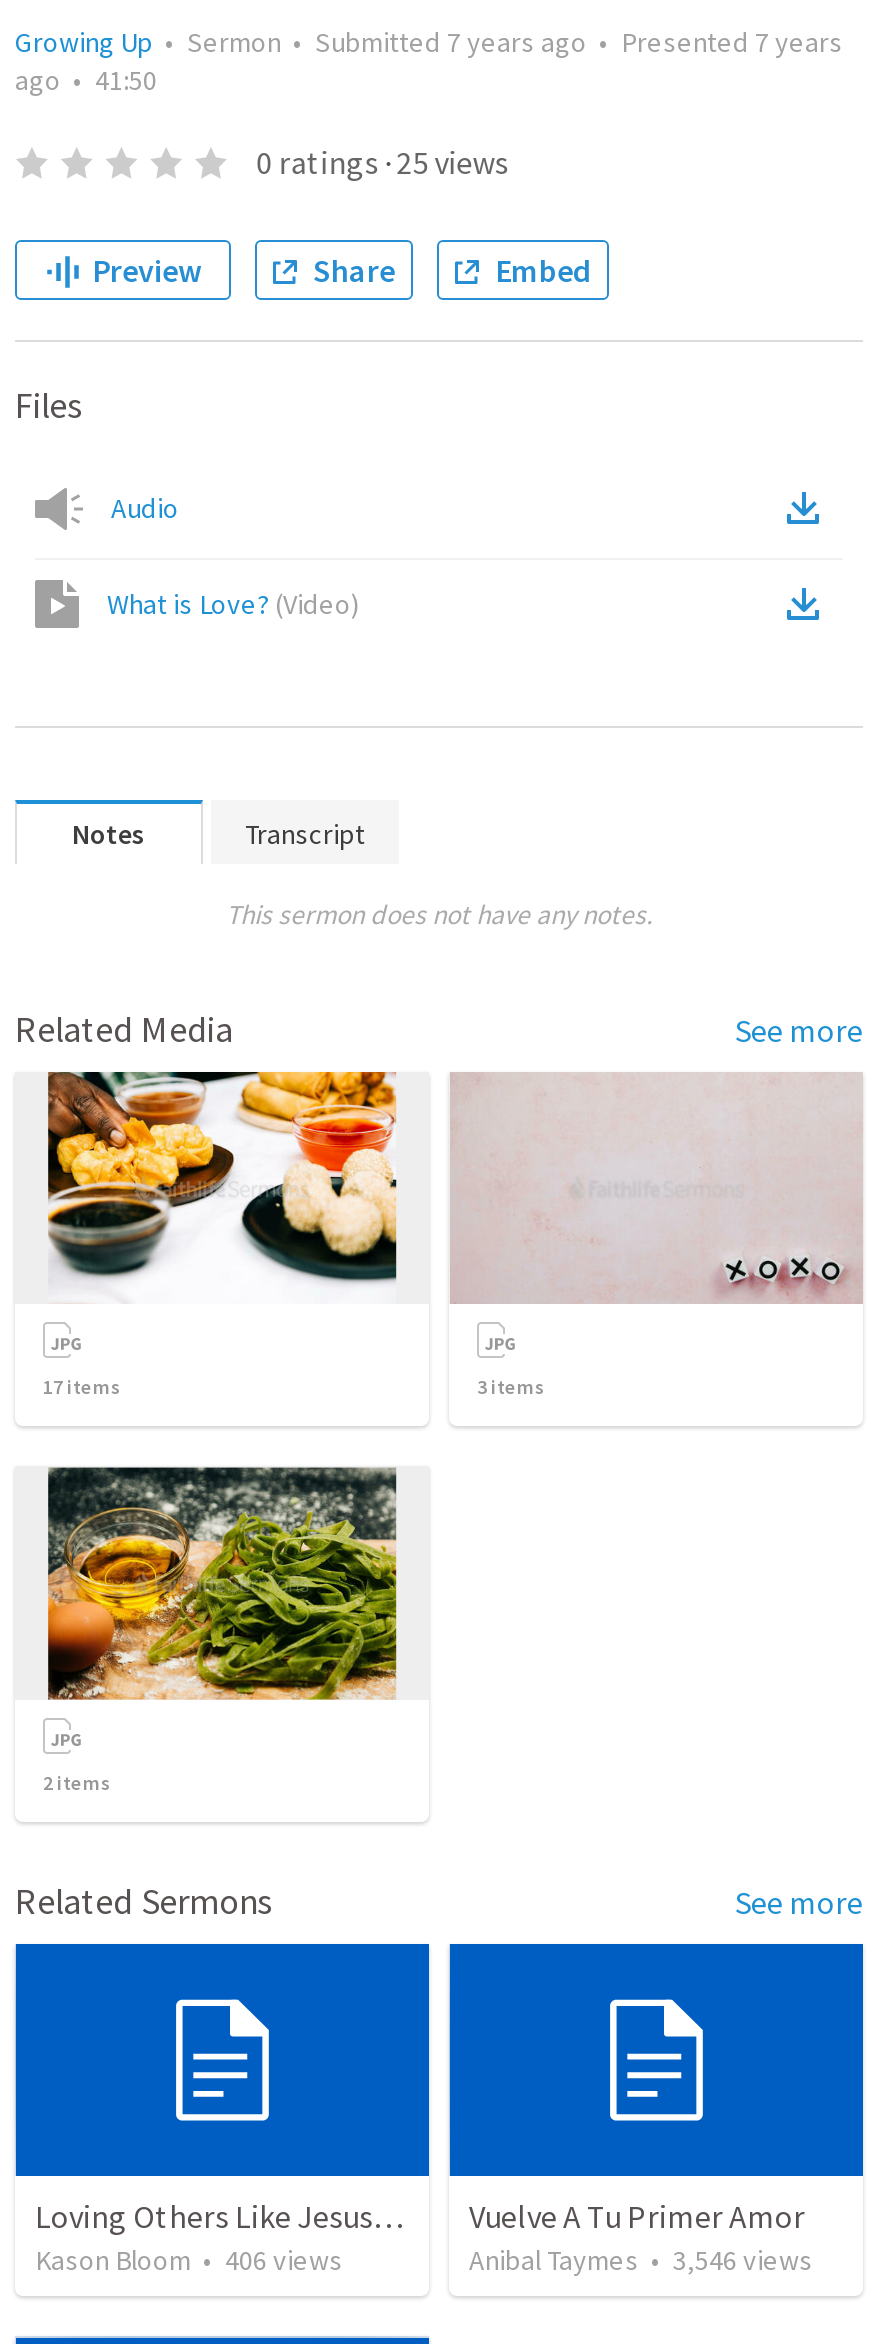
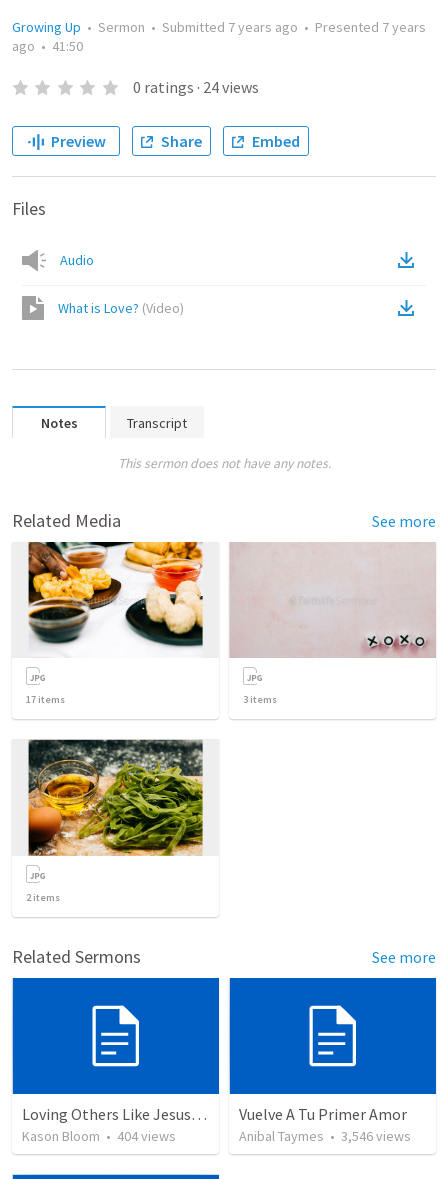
- 0 ratings · 25 views
+ 0 ratings · 24 views

- Kason Bloom • 406 views
+ Kason Bloom • 404 views
